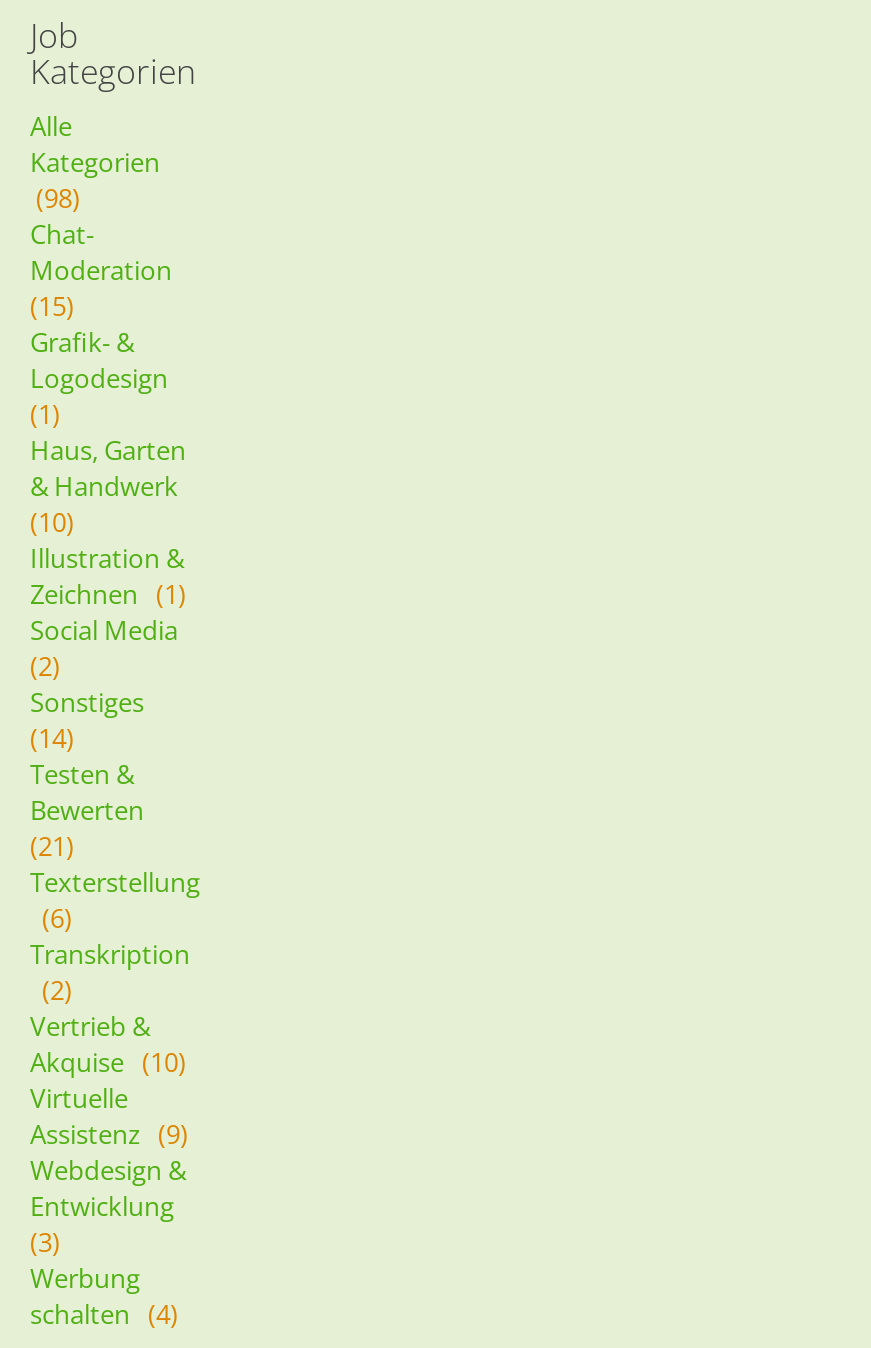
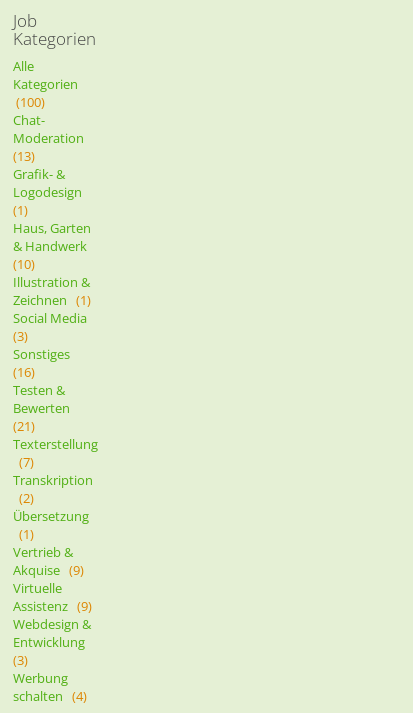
- (98)
+ (100)

- (15)
+ (13)

- (2)
+ (3)

- (14)
+ (16)

- (6)
+ (7)

+ Übersetzung
+ (1)

- Akquise (10)
+ Akquise (9)
